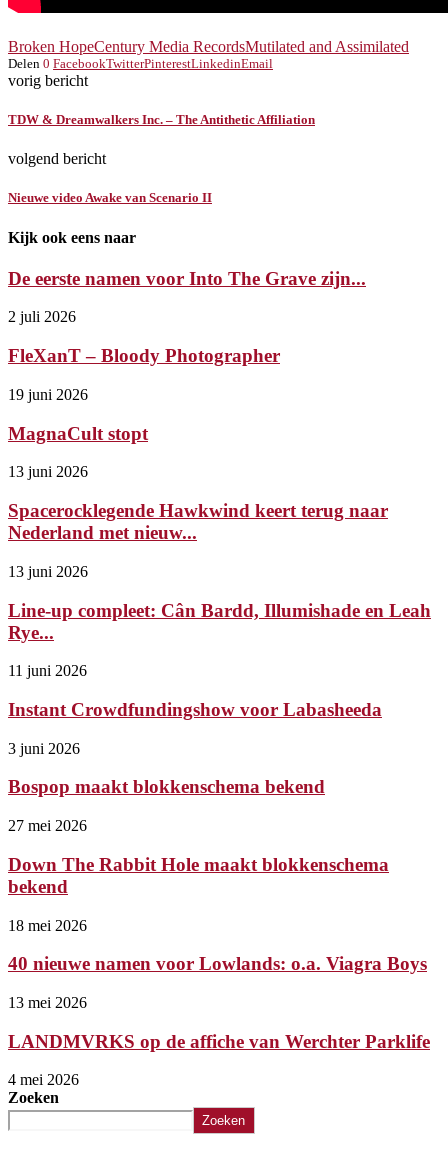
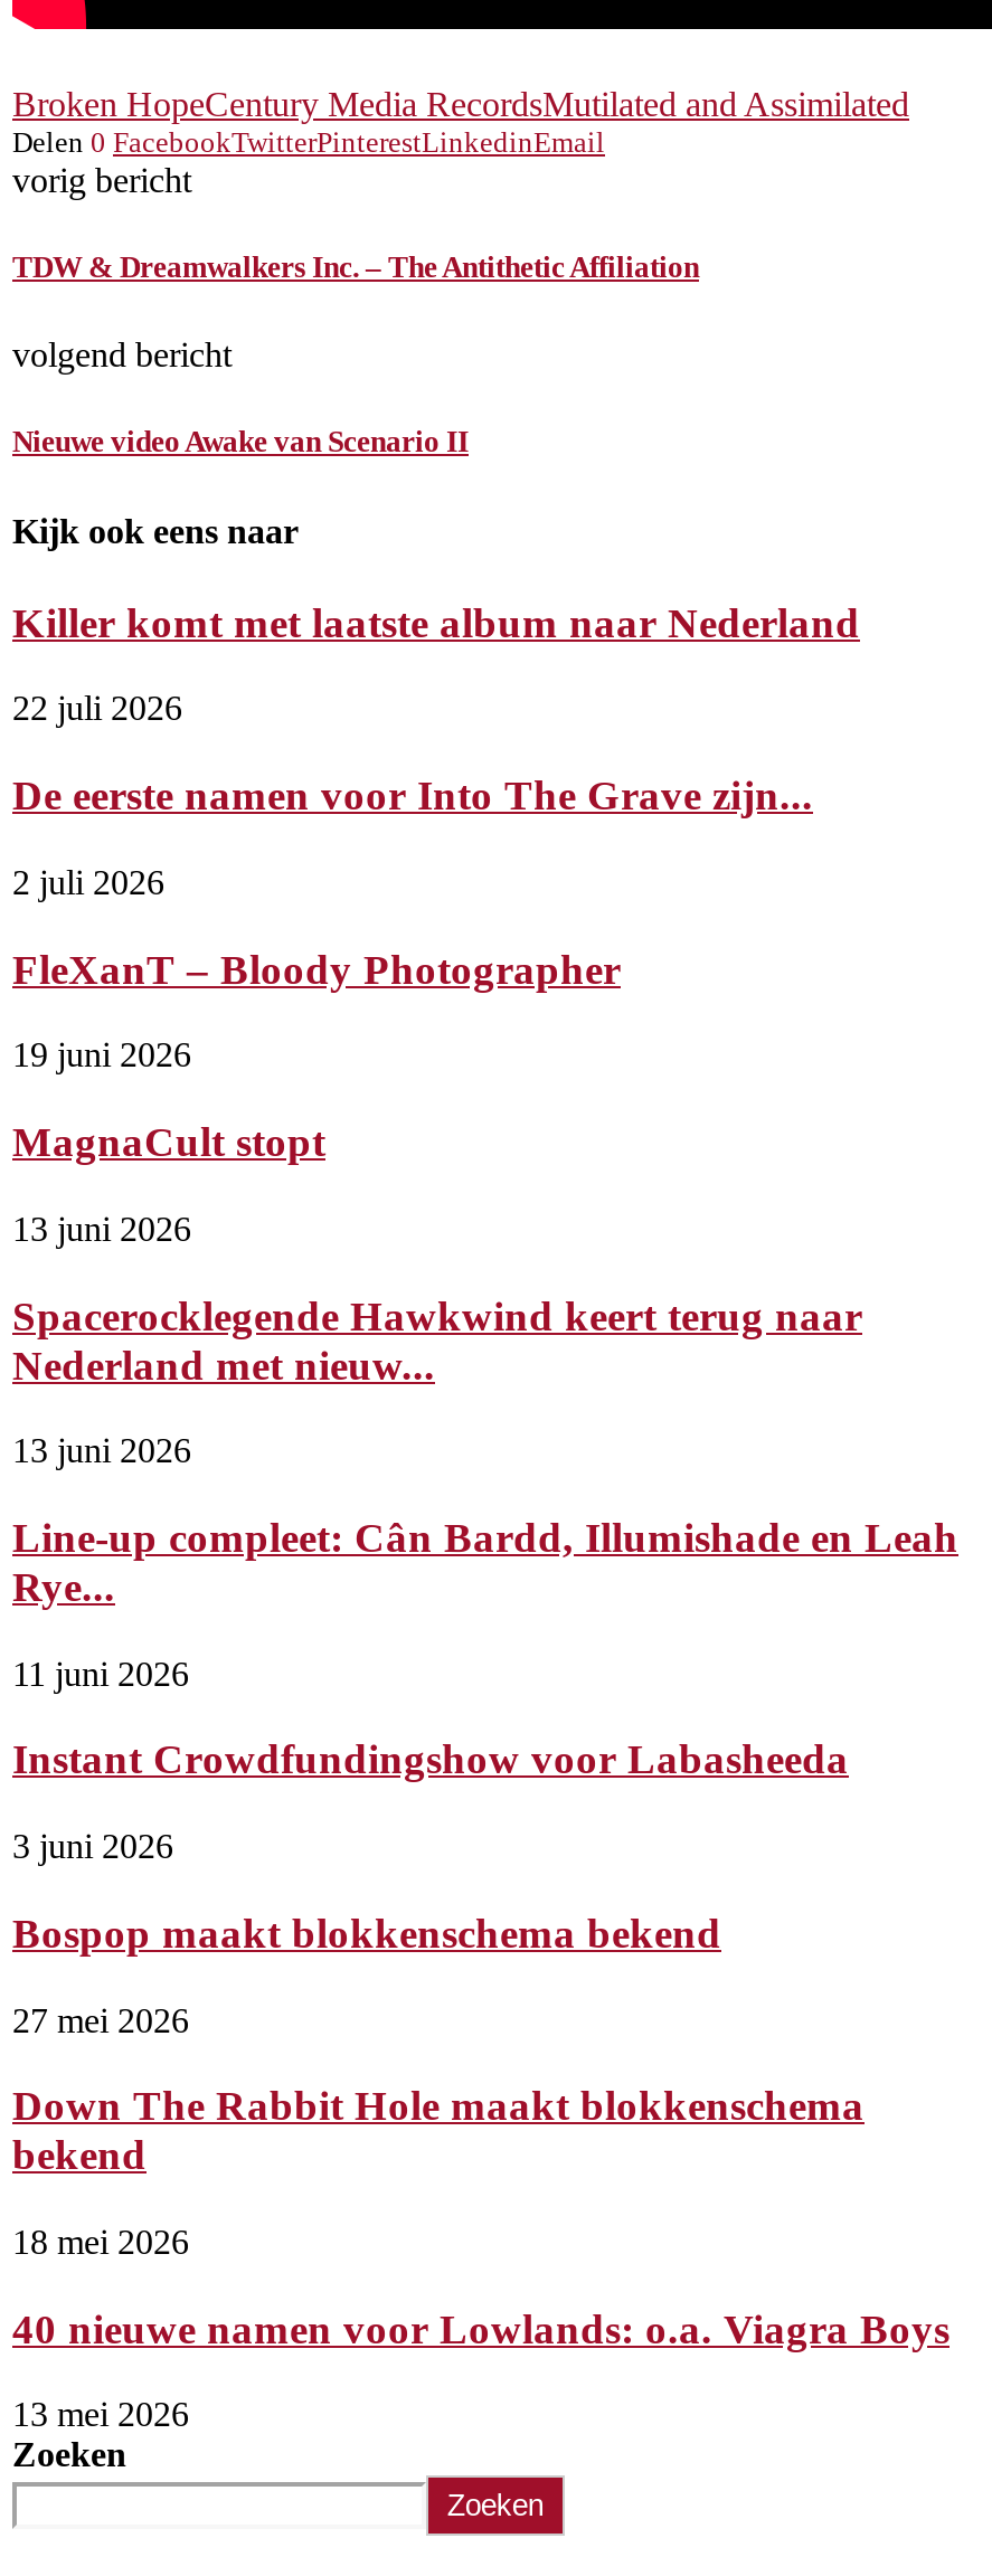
+ Killer komt met laatste album naar Nederland
+ 22 juli 2026

moved down: De eerste namen voor Into The Grave zijn... | 2 juli 2026 | FleXanT – Bloody Photographer | ... | 40 nieuwe namen voor Lowlands: o.a. Viagra Boys | 13 mei 2026

- LANDMVRKS op de affiche van Werchter Parklife
- 4 mei 2026
